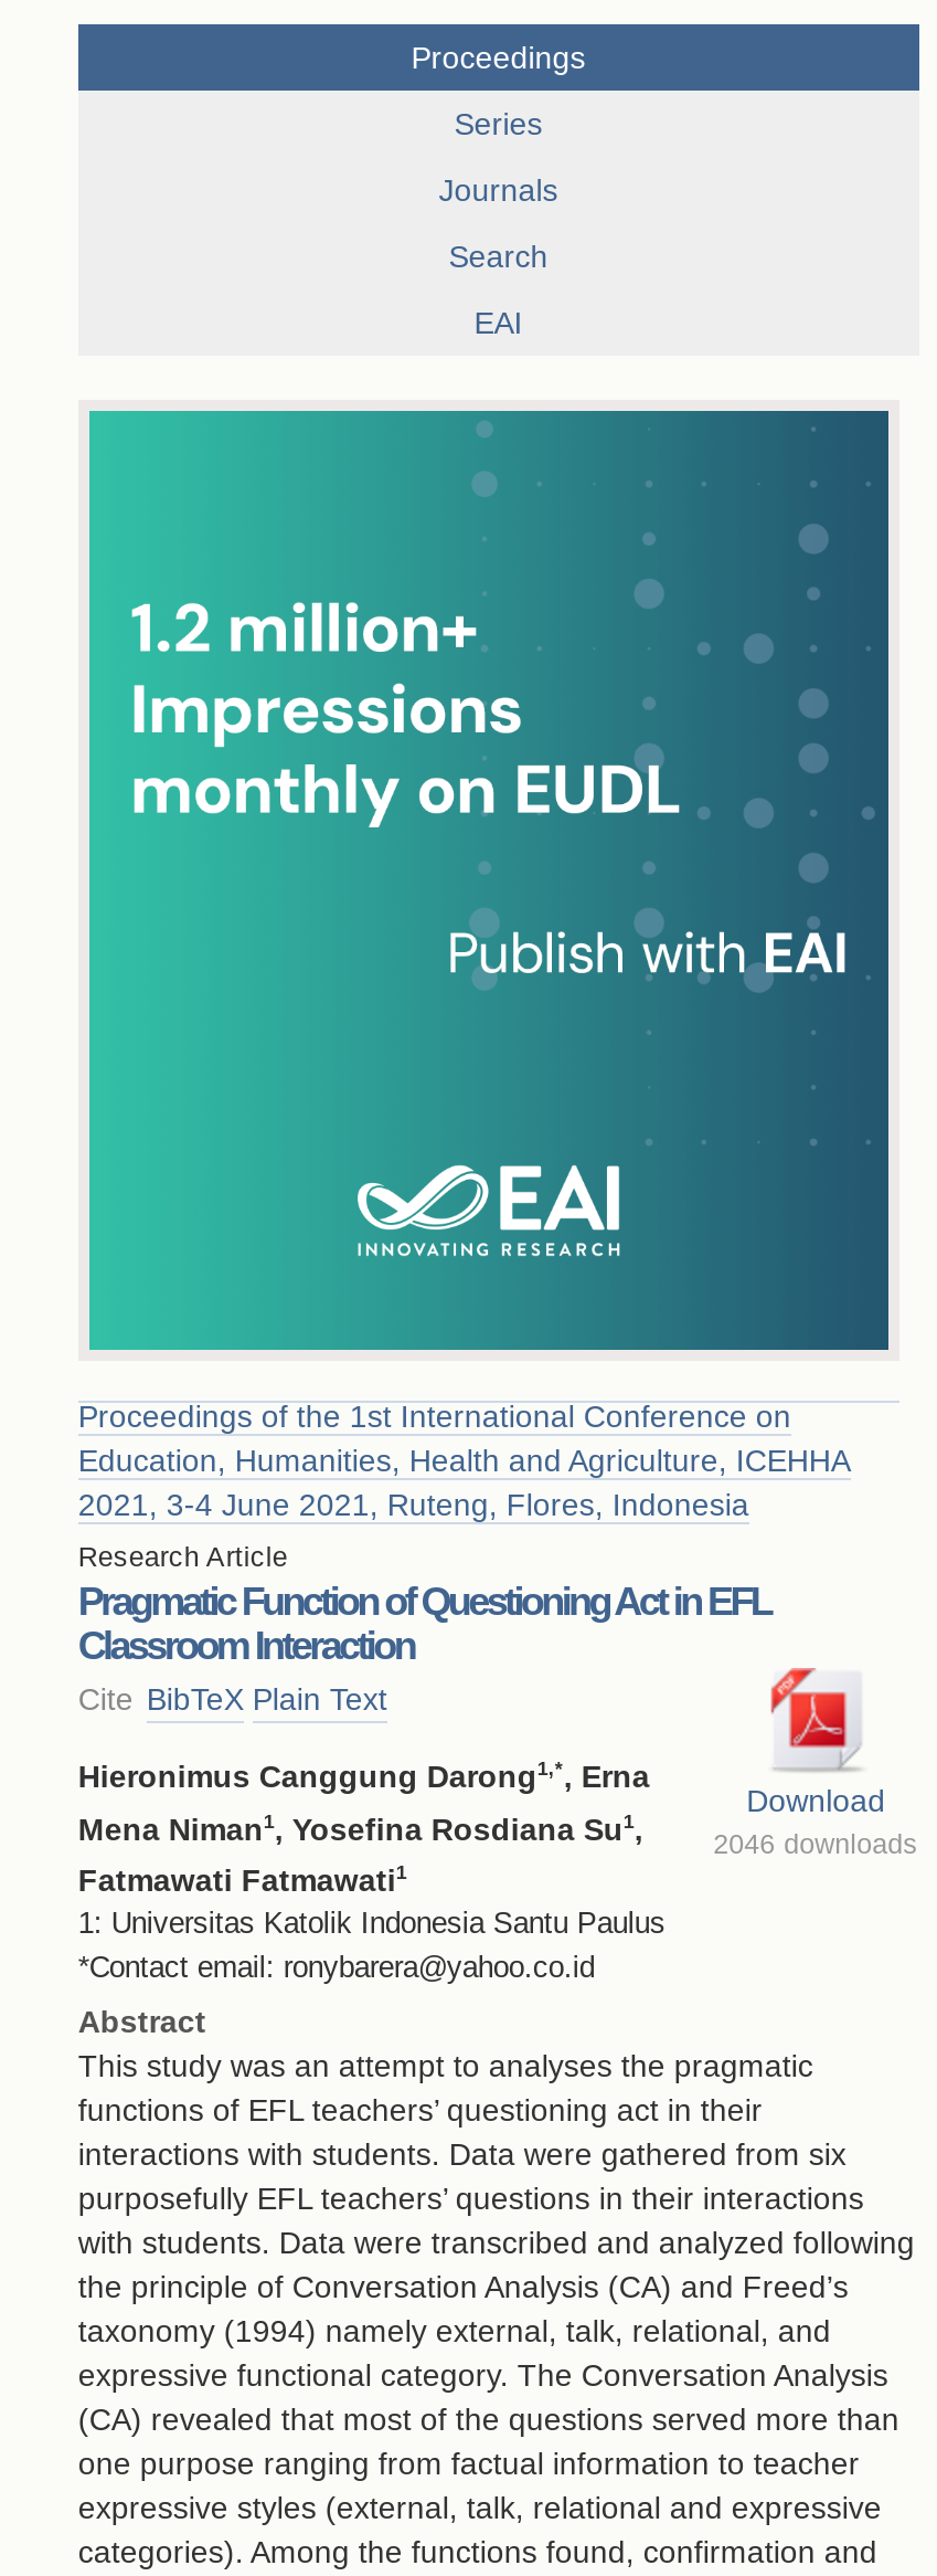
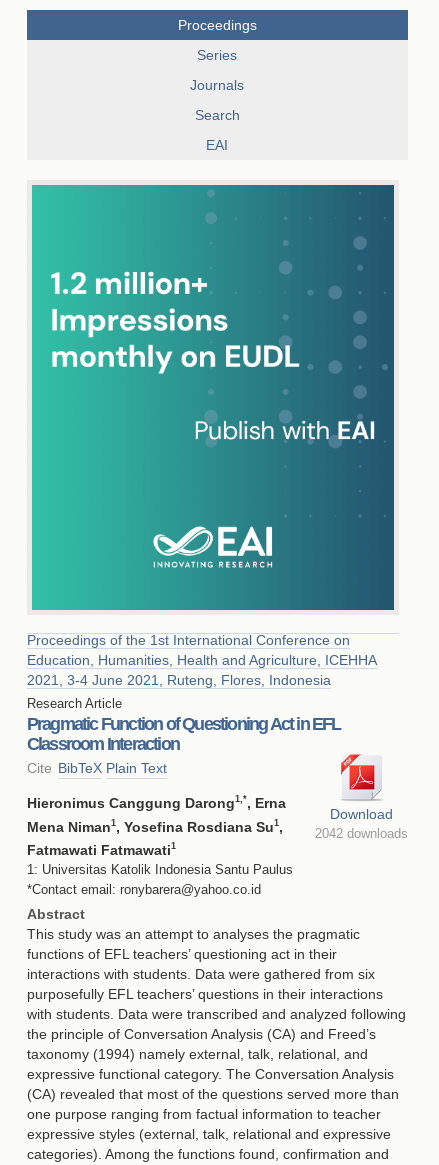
- 2046 downloads
+ 2042 downloads
